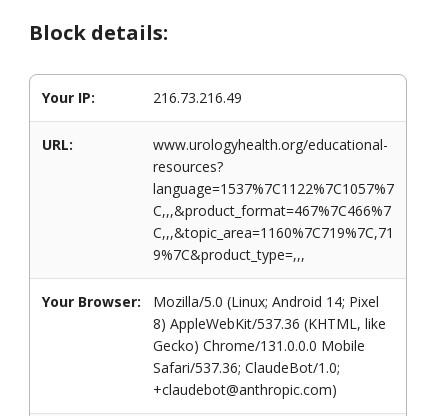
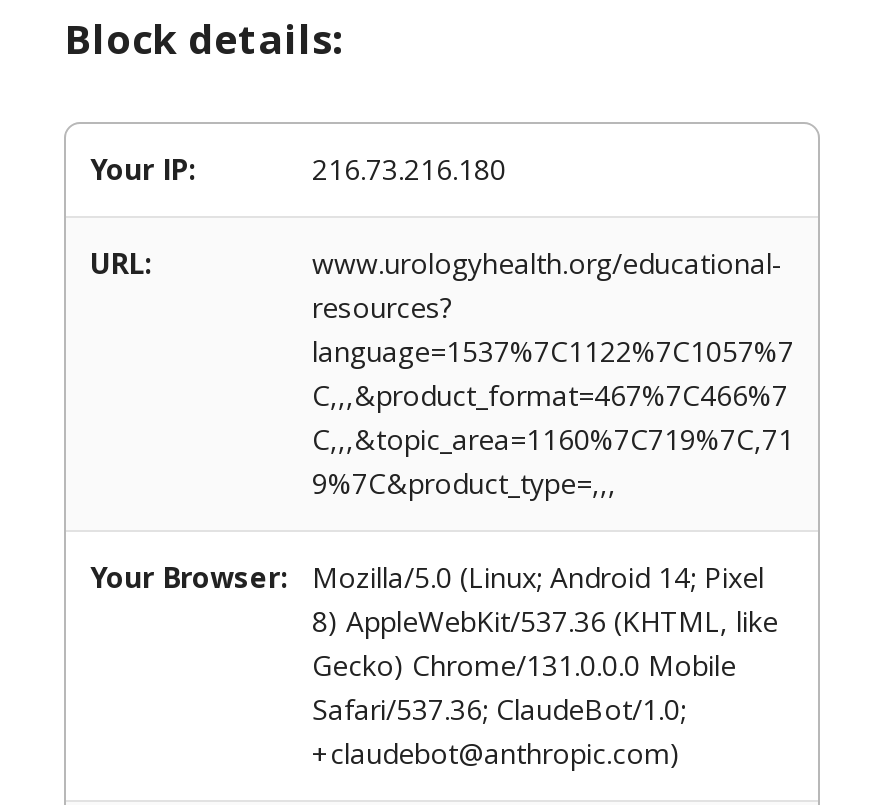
- 216.73.216.49
+ 216.73.216.180
